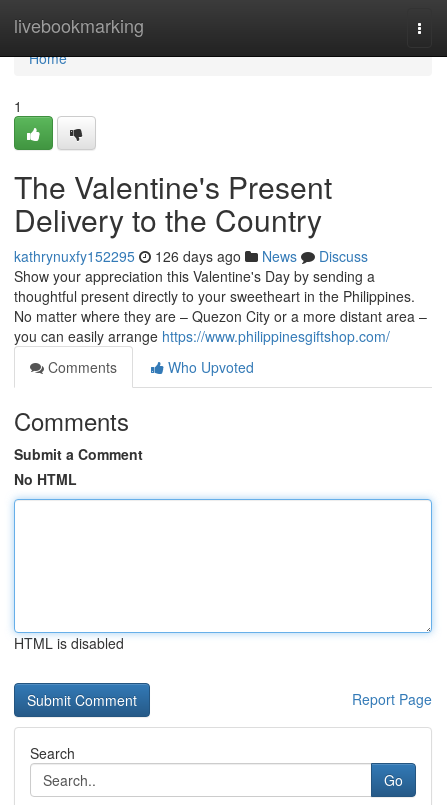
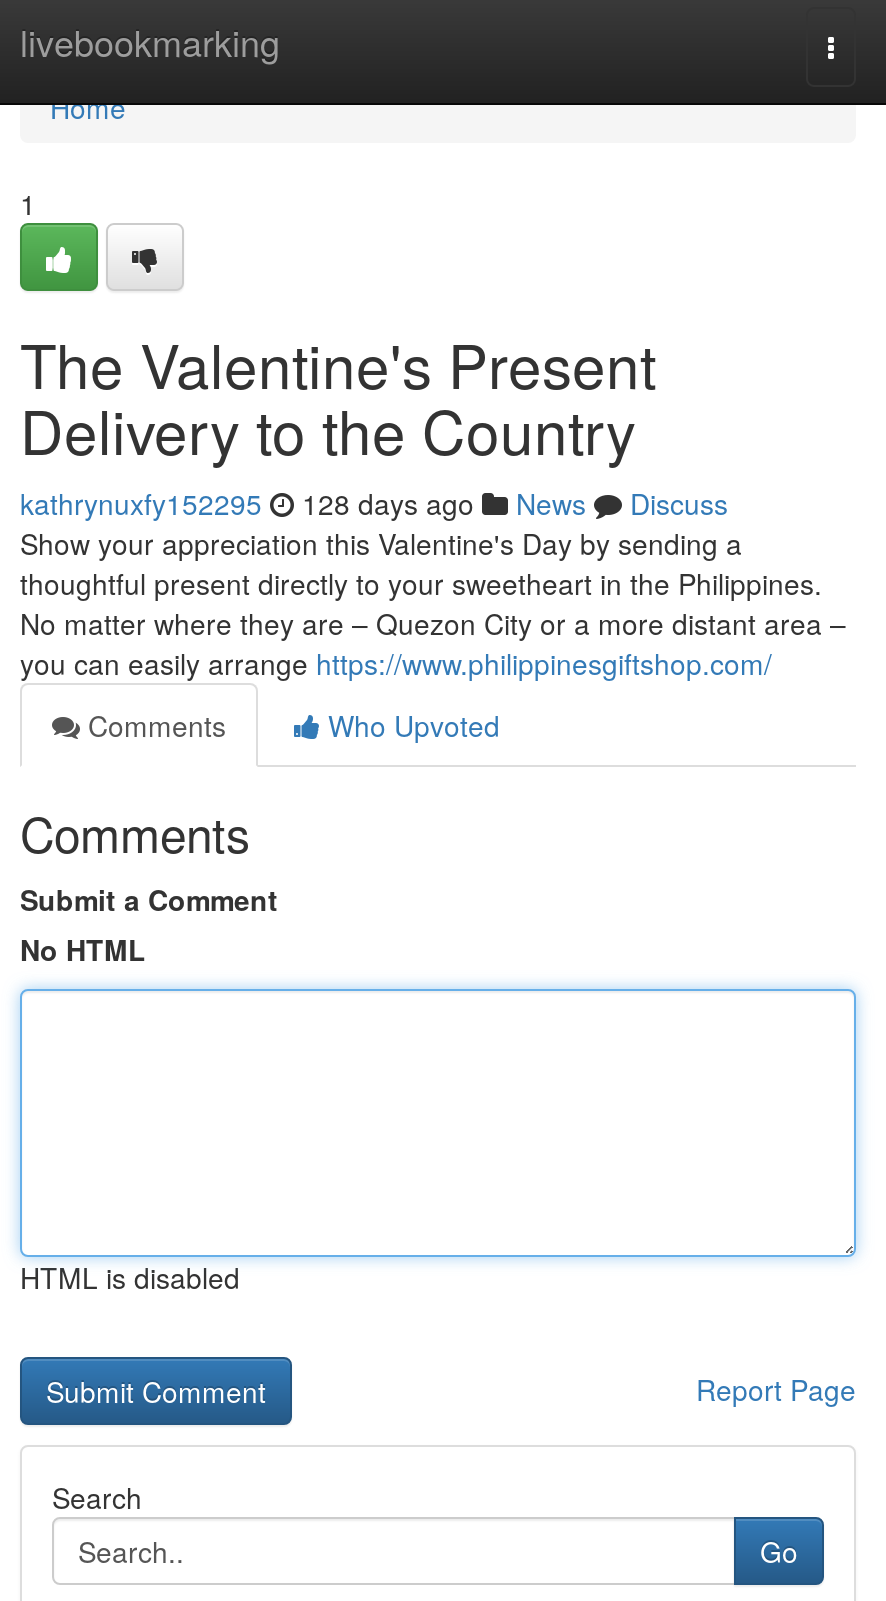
- kathrynuxfy152295 126 days ago News Discuss
+ kathrynuxfy152295 128 days ago News Discuss
